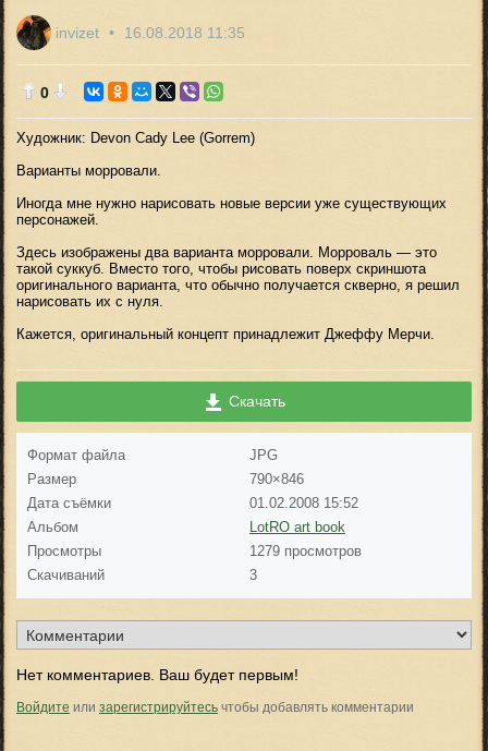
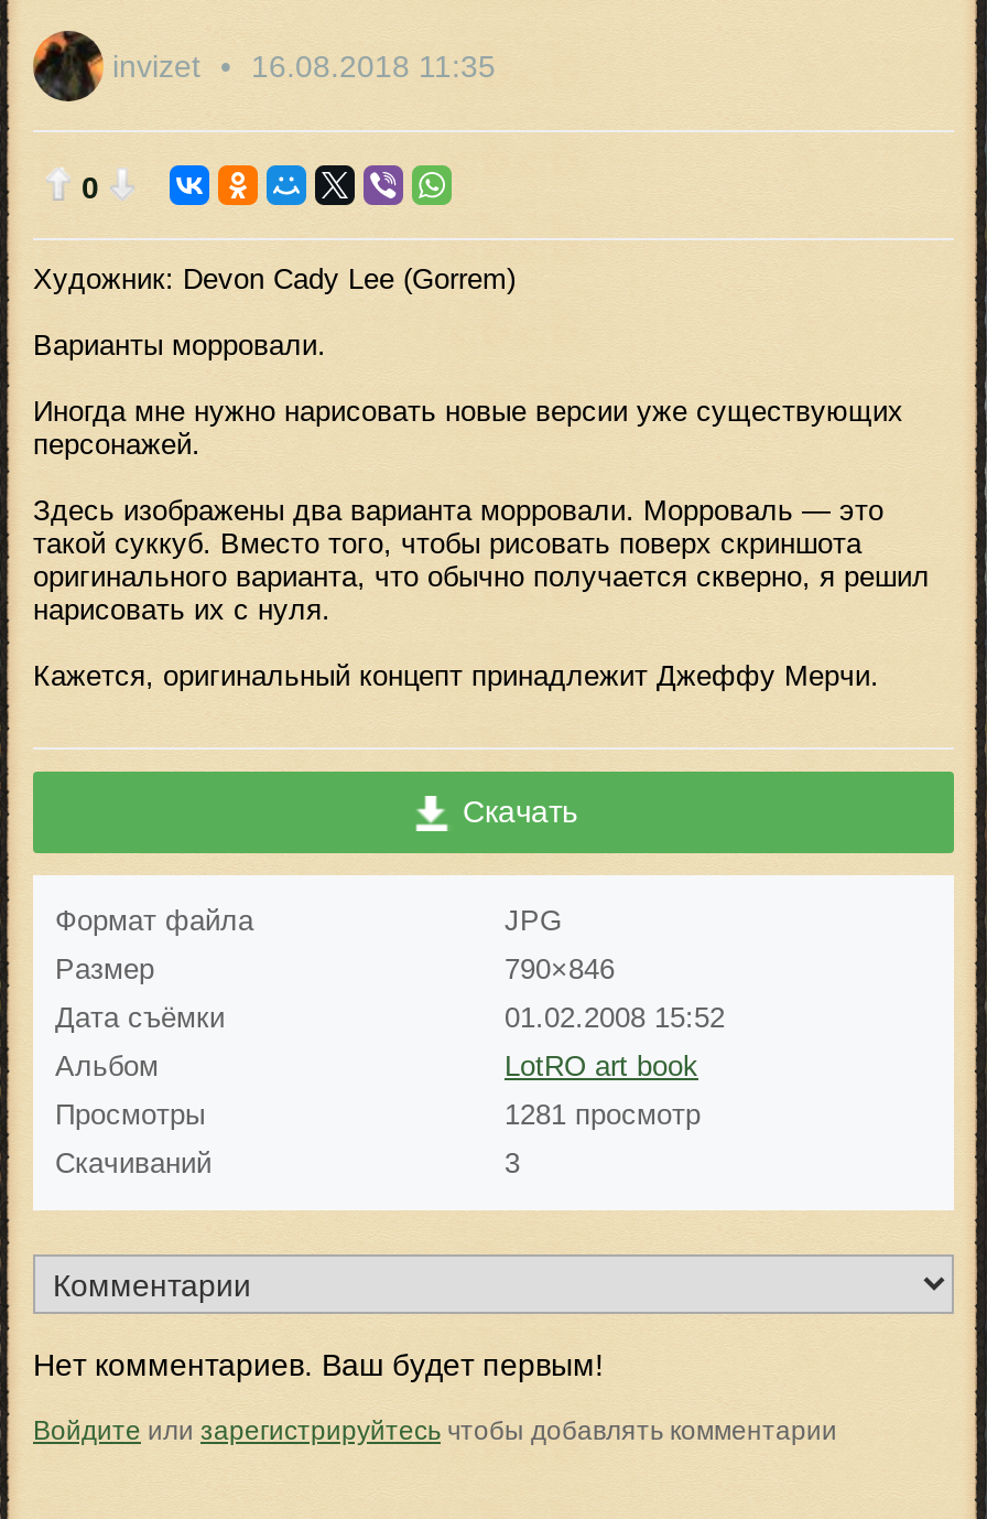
- 1279 просмотров
+ 1281 просмотр
